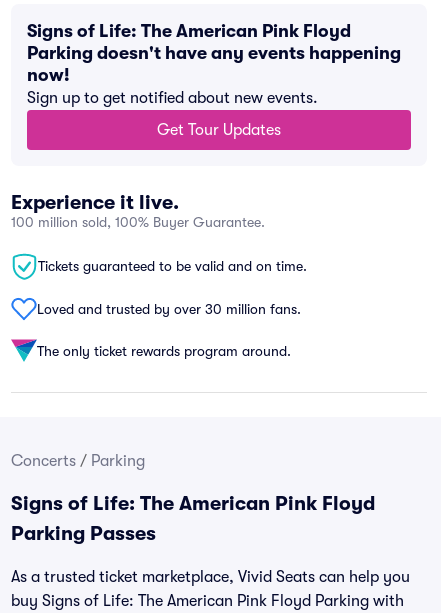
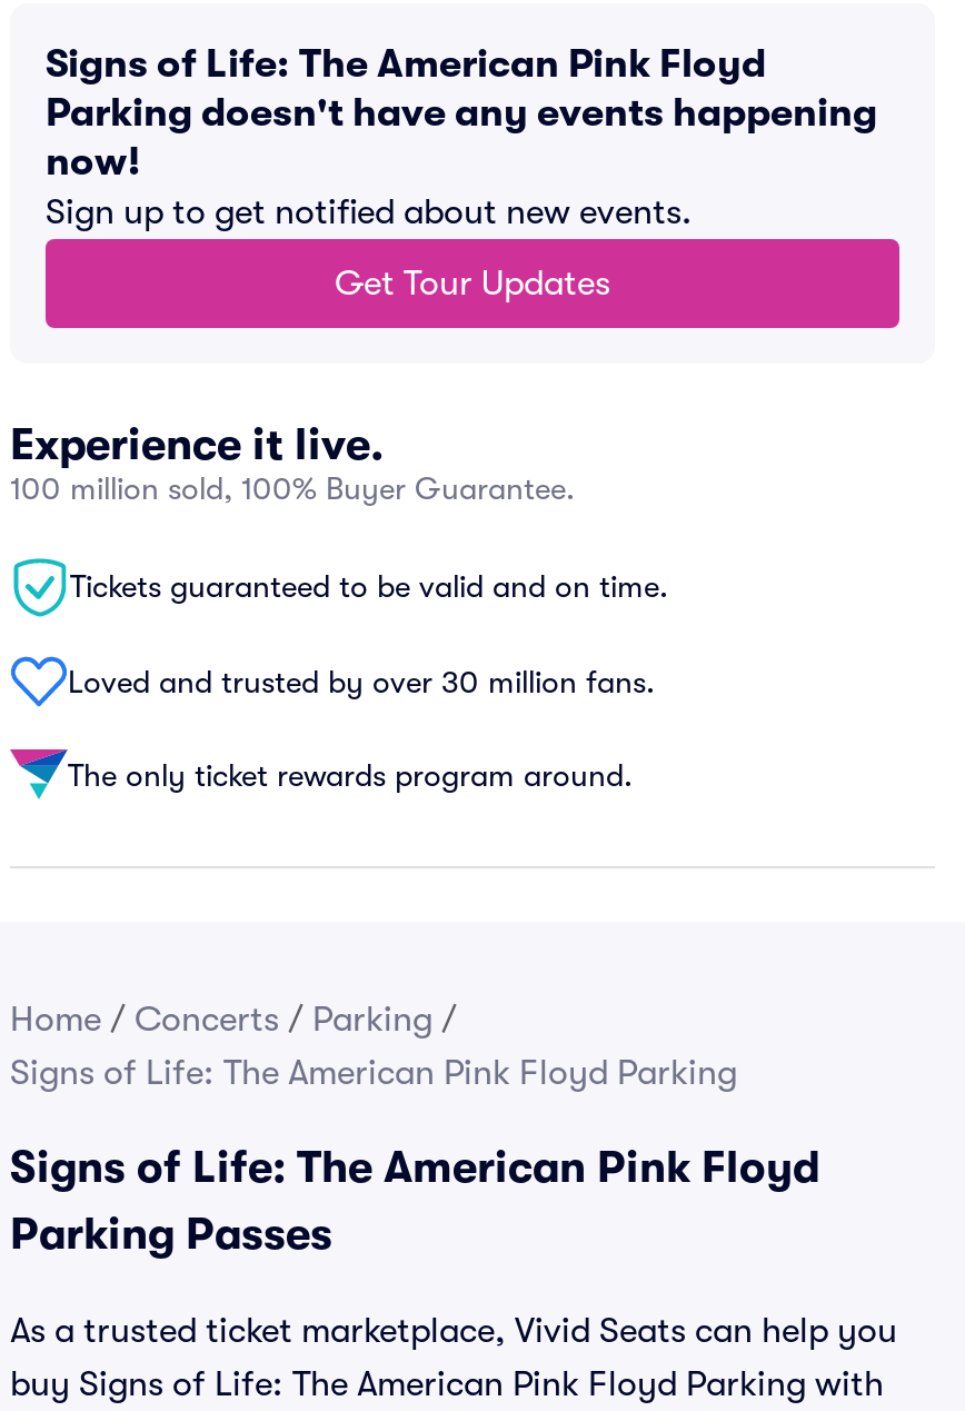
- Concerts / Parking
+ Home / Concerts / Parking /
+ Signs of Life: The American Pink Floyd Parking
